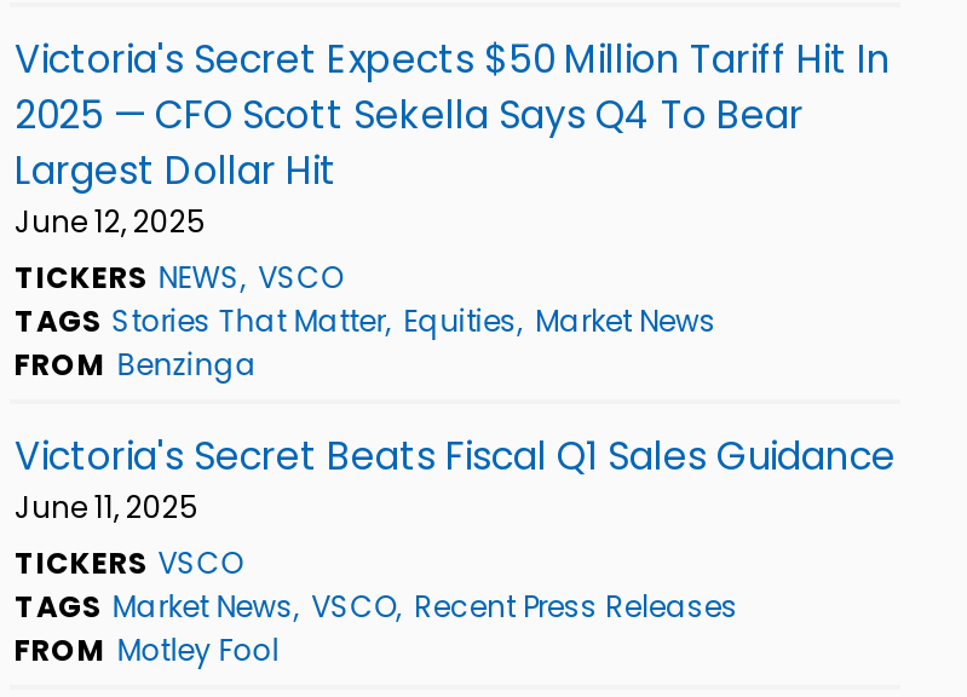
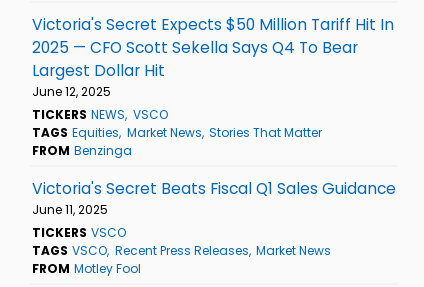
- TAGS Stories That Matter Equities Market News
+ TAGS Equities Market News Stories That Matter

- TAGS Market News VSCO Recent Press Releases
+ TAGS VSCO Recent Press Releases Market News
